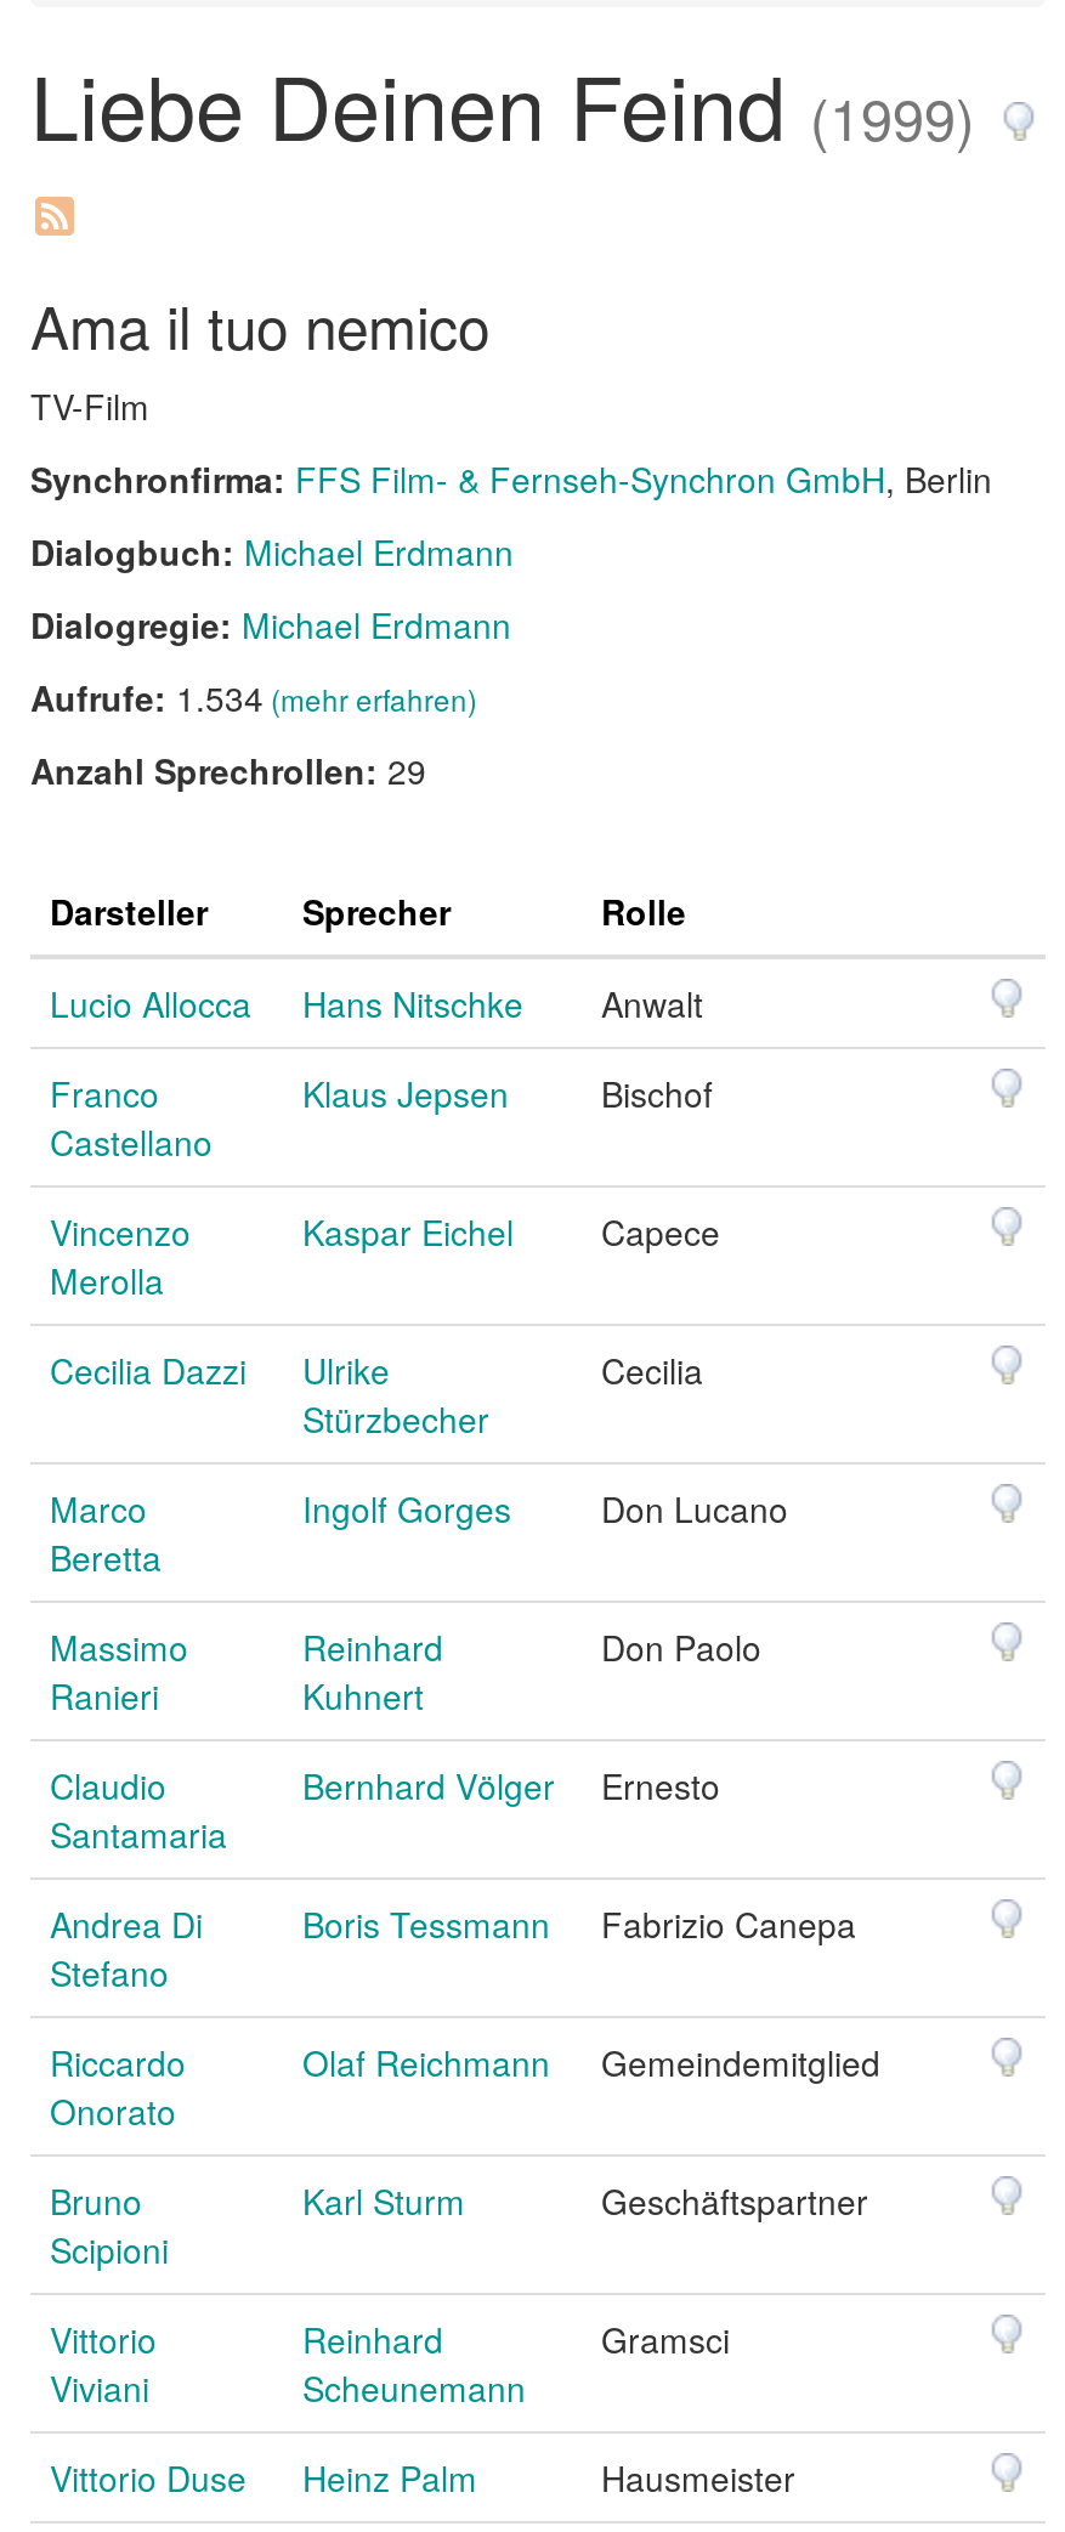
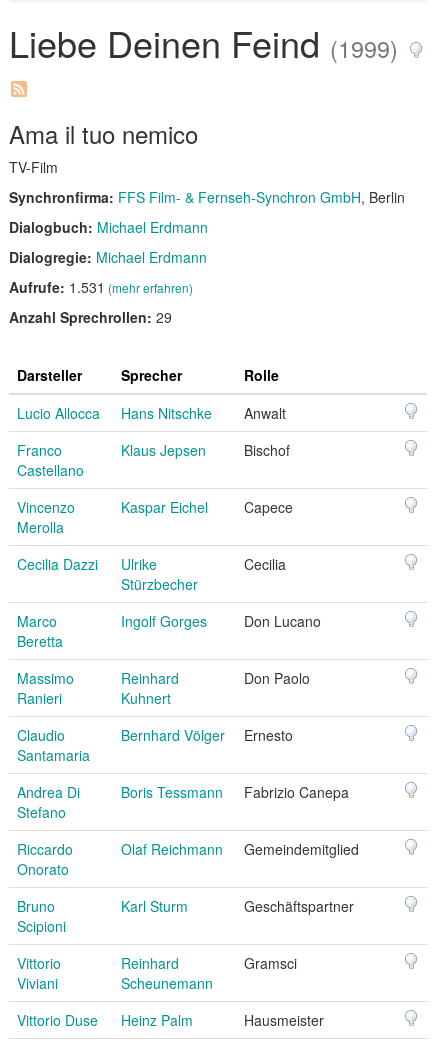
- Aufrufe: 1.534 (mehr erfahren)
+ Aufrufe: 1.531 (mehr erfahren)
